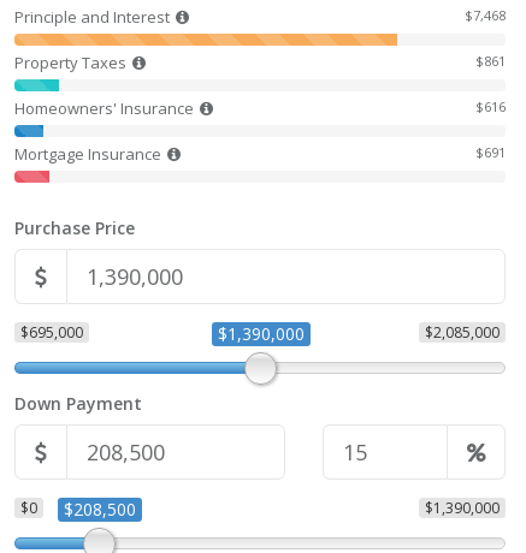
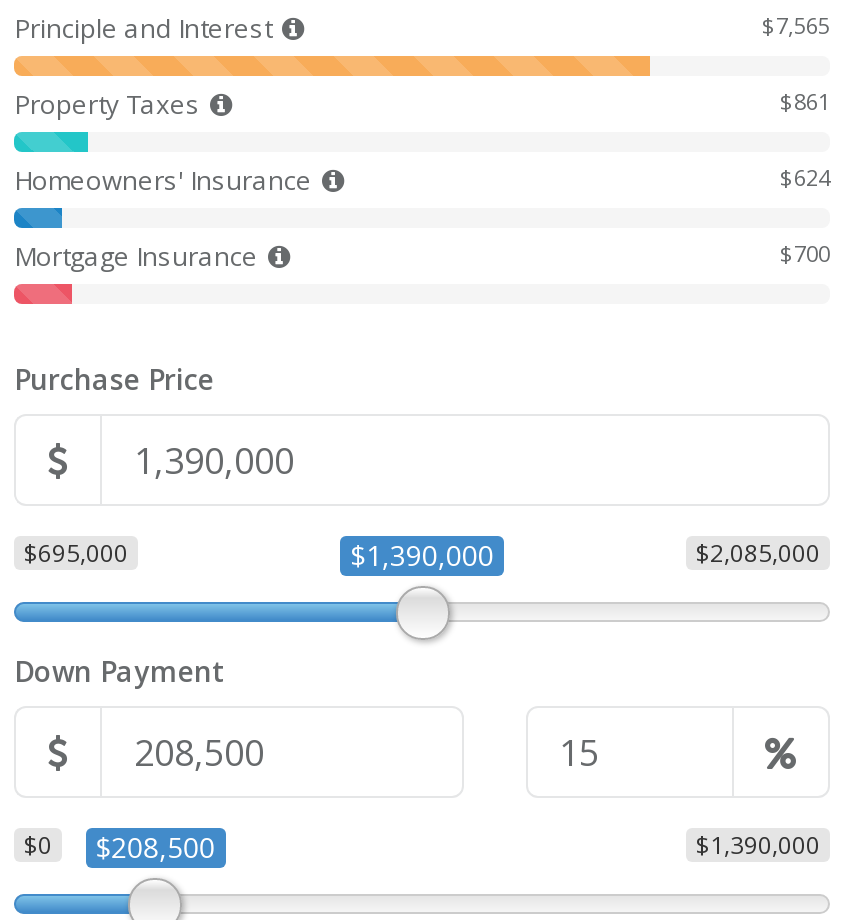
- $7,468
+ $7,565

- $616
+ $624

- $691
+ $700
